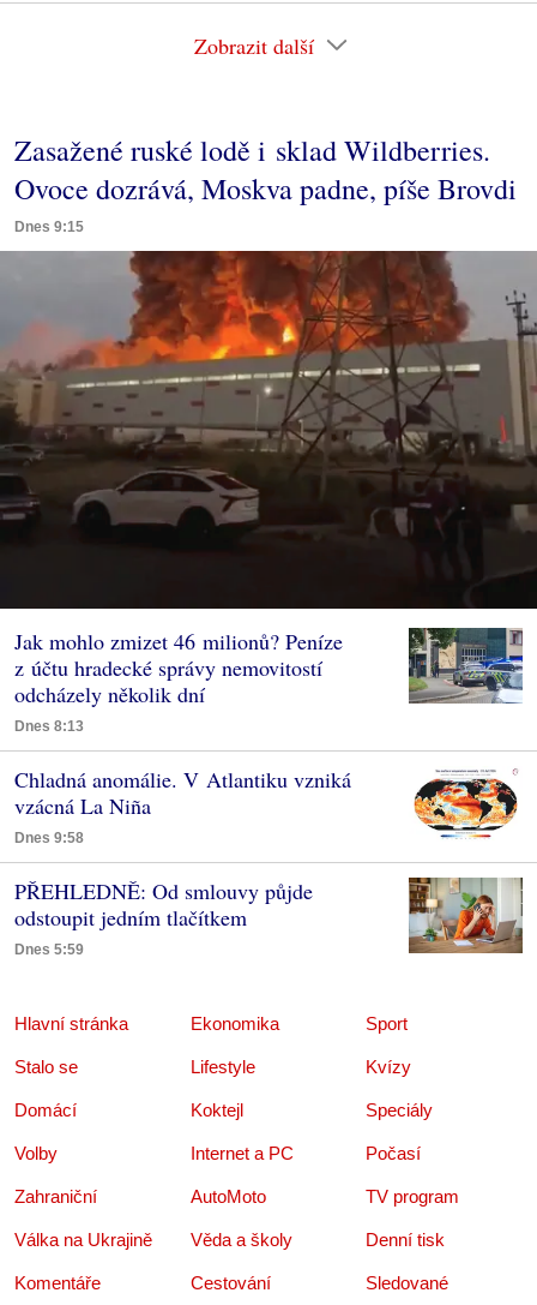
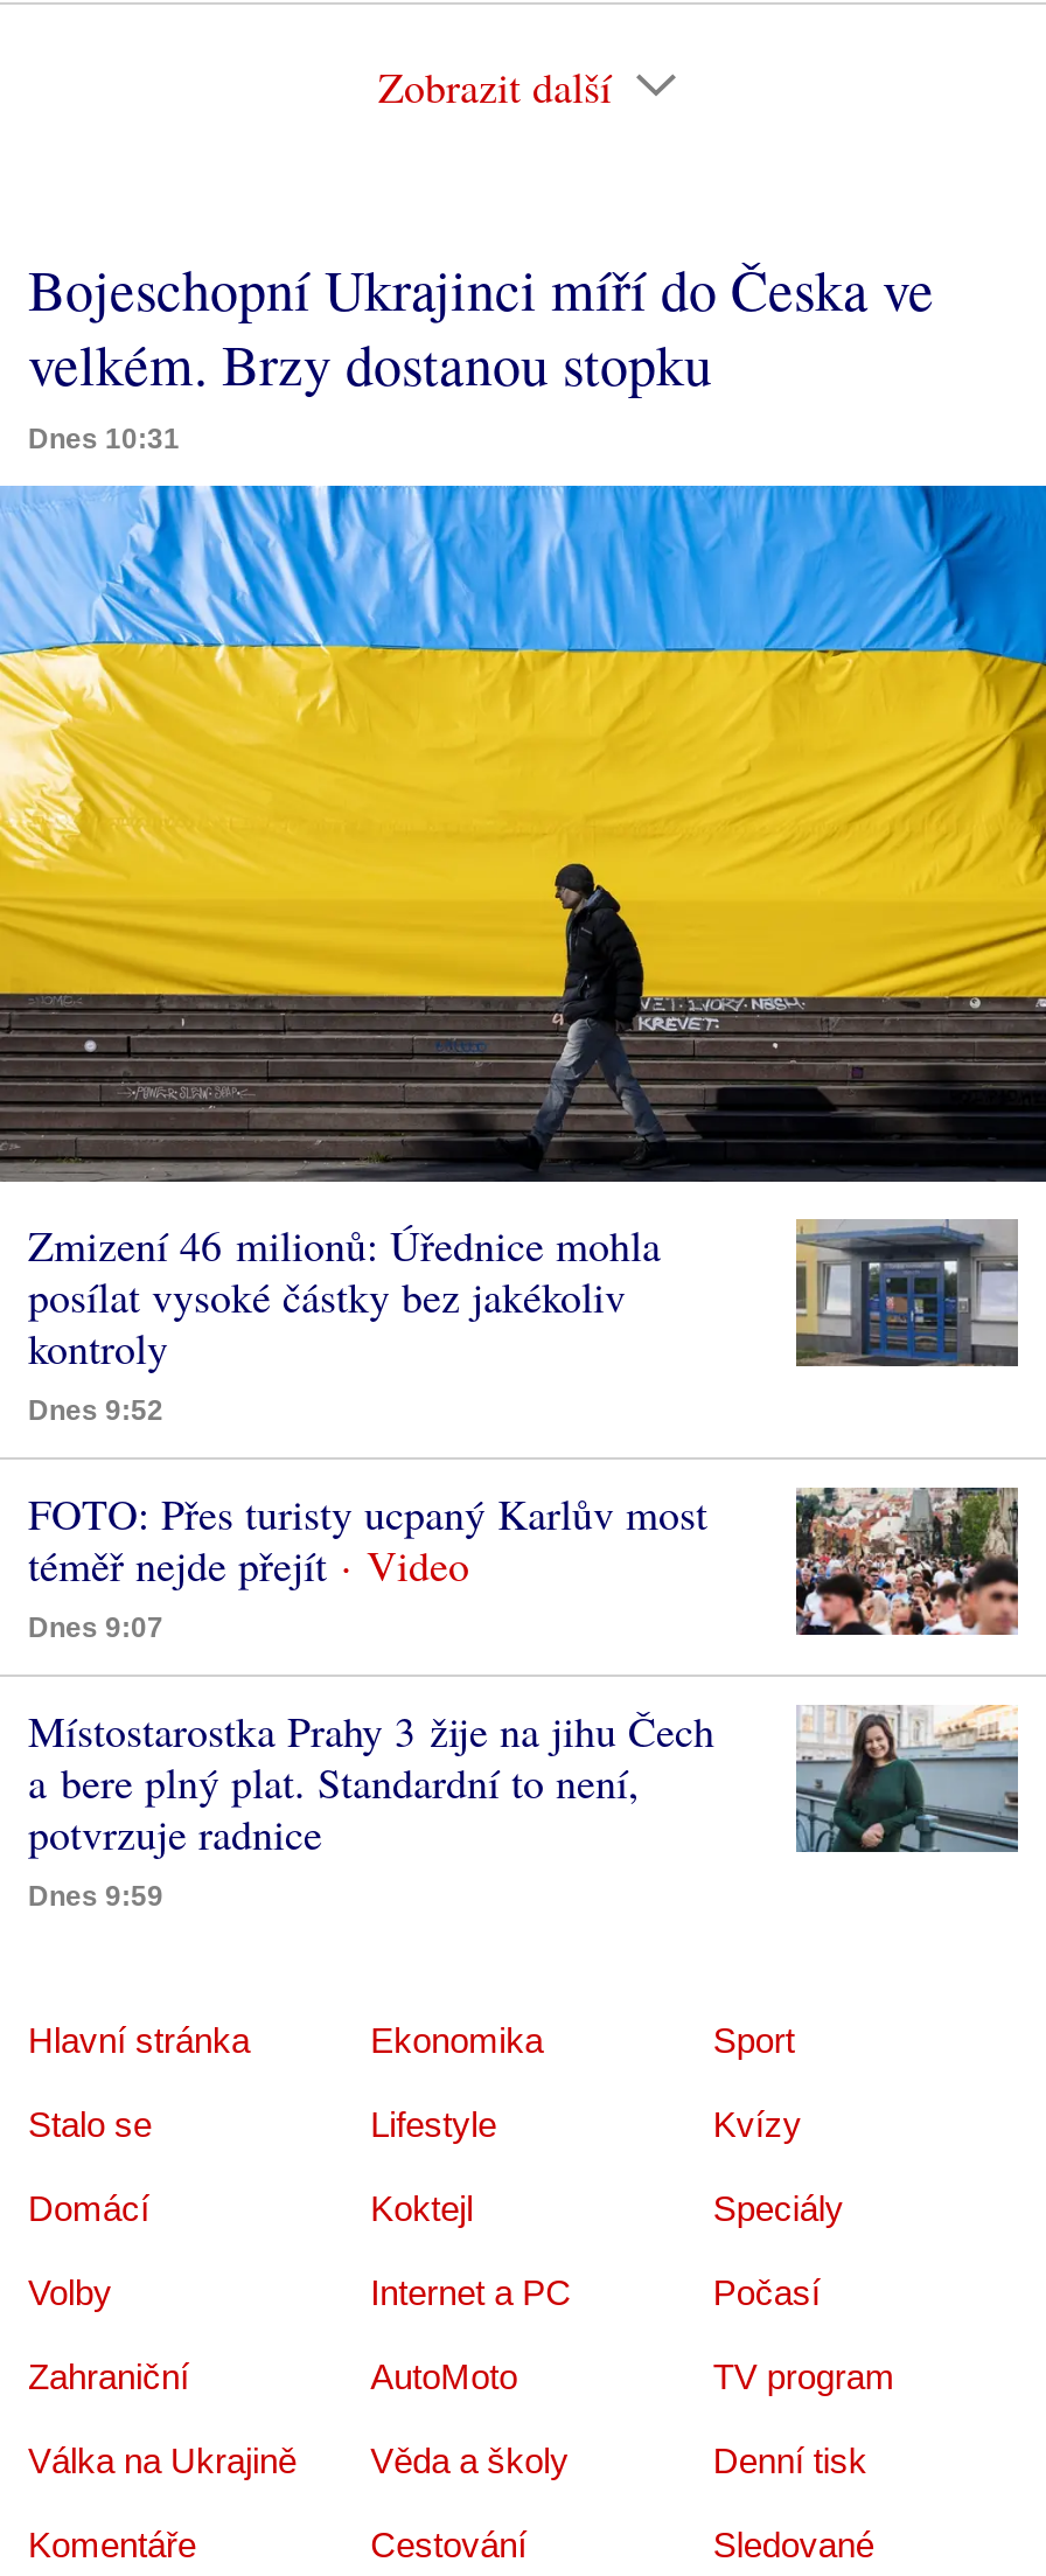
- Zasažené ruské lodě i sklad Wildberries.
- Ovoce dozrává, Moskva padne, píše Brovdi
- Dnes 9:15
+ Bojeschopní Ukrajinci míří do Česka ve
+ velkém. Brzy dostanou stopku
+ Dnes 10:31

- [image]
- Jak mohlo zmizet 46 milionů? Peníze
- z účtu hradecké správy nemovitostí
- odcházely několik dní
- Dnes 8:13
+ [image]
+ Zmizení 46 milionů: Úřednice mohla
+ posílat vysoké částky bez jakékoliv
+ kontroly
+ Dnes 9:52

- [image]
+ [image]

- Chladná anomálie. V Atlantiku vzniká
- vzácná La Niña
- Dnes 9:58
+ FOTO: Přes turisty ucpaný Karlův most
+ téměř nejde přejít
+ Dnes 9:07

- [image]
+ [image]

- PŘEHLEDNĚ: Od smlouvy půjde
- odstoupit jedním tlačítkem
- Dnes 5:59
+ Místostarostka Prahy 3 žije na jihu Čech
+ a bere plný plat. Standardní to není,
+ potvrzuje radnice
+ Dnes 9:59

- [image]
+ [image]
